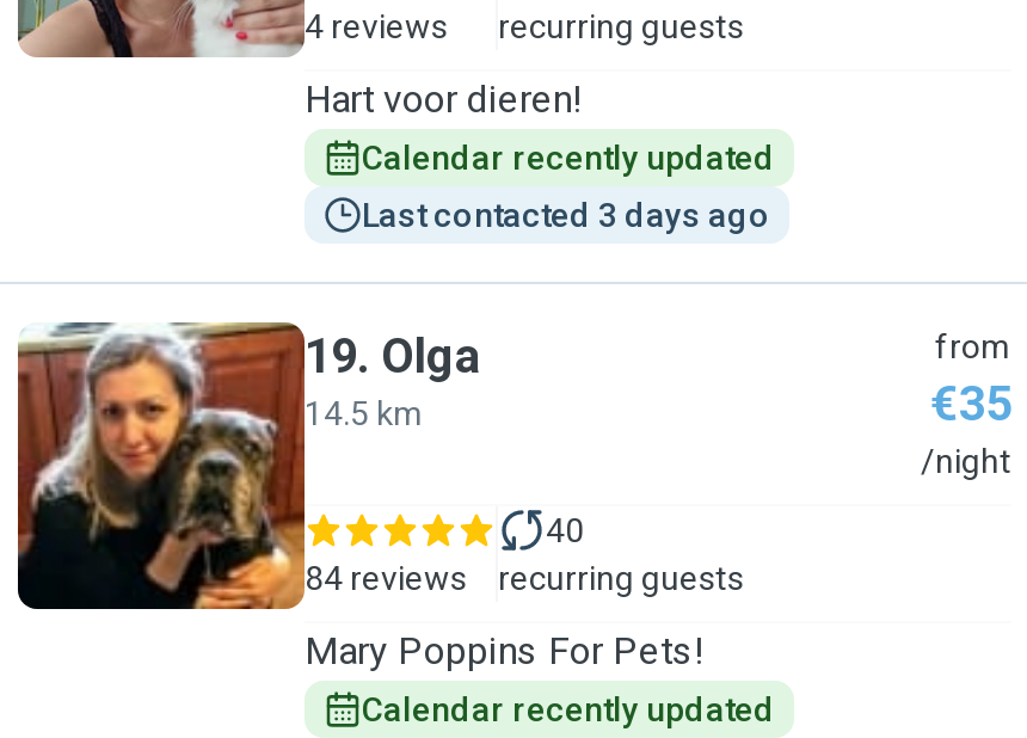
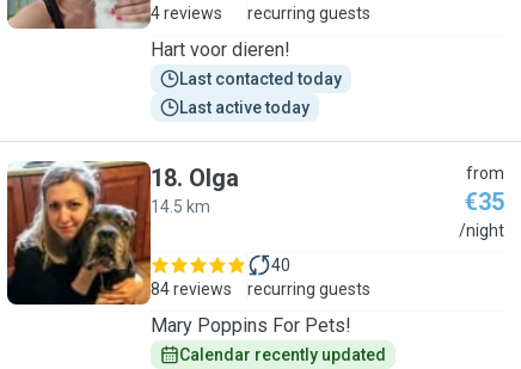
- Calendar recently updated
+ Last contacted today

- Last contacted 3 days ago
+ Last active today

- 19. Olga
+ 18. Olga
